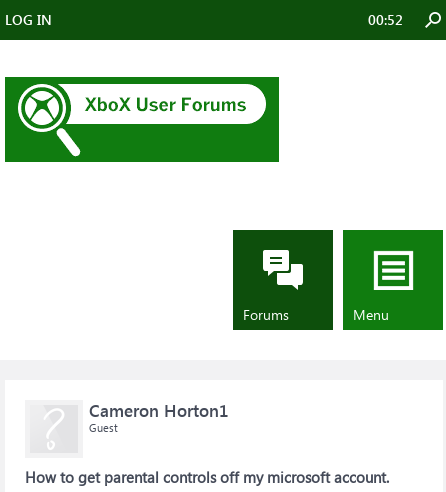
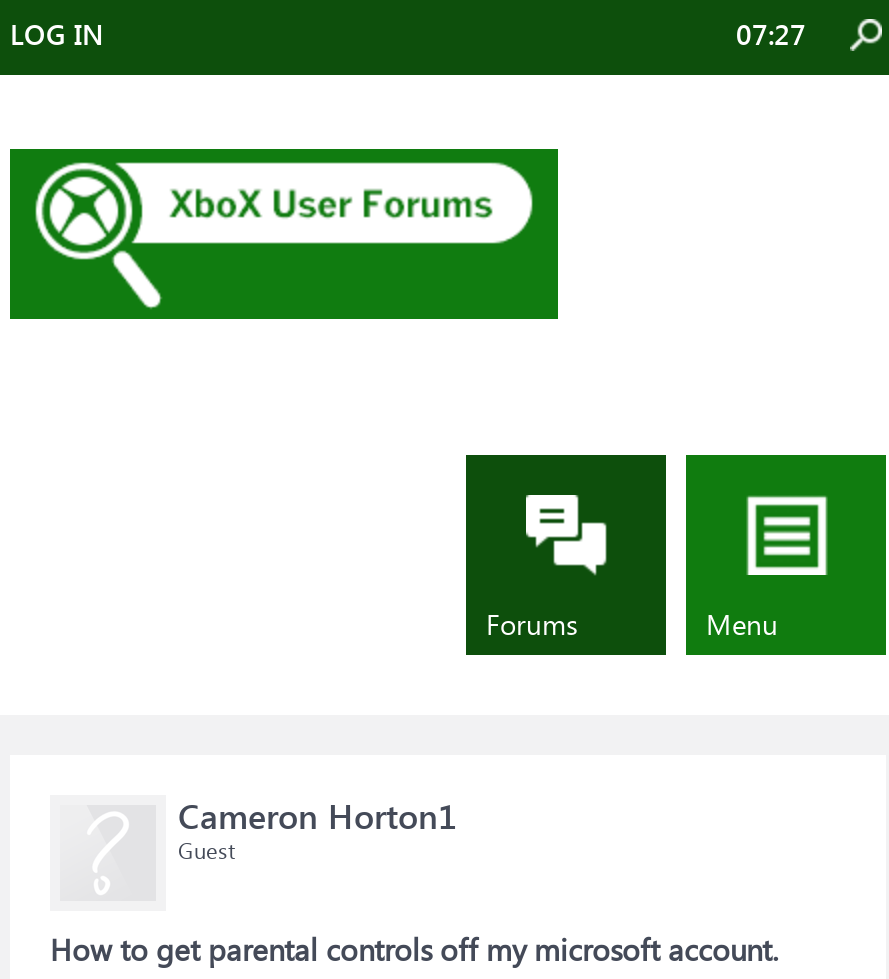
- 00:52
+ 07:27
